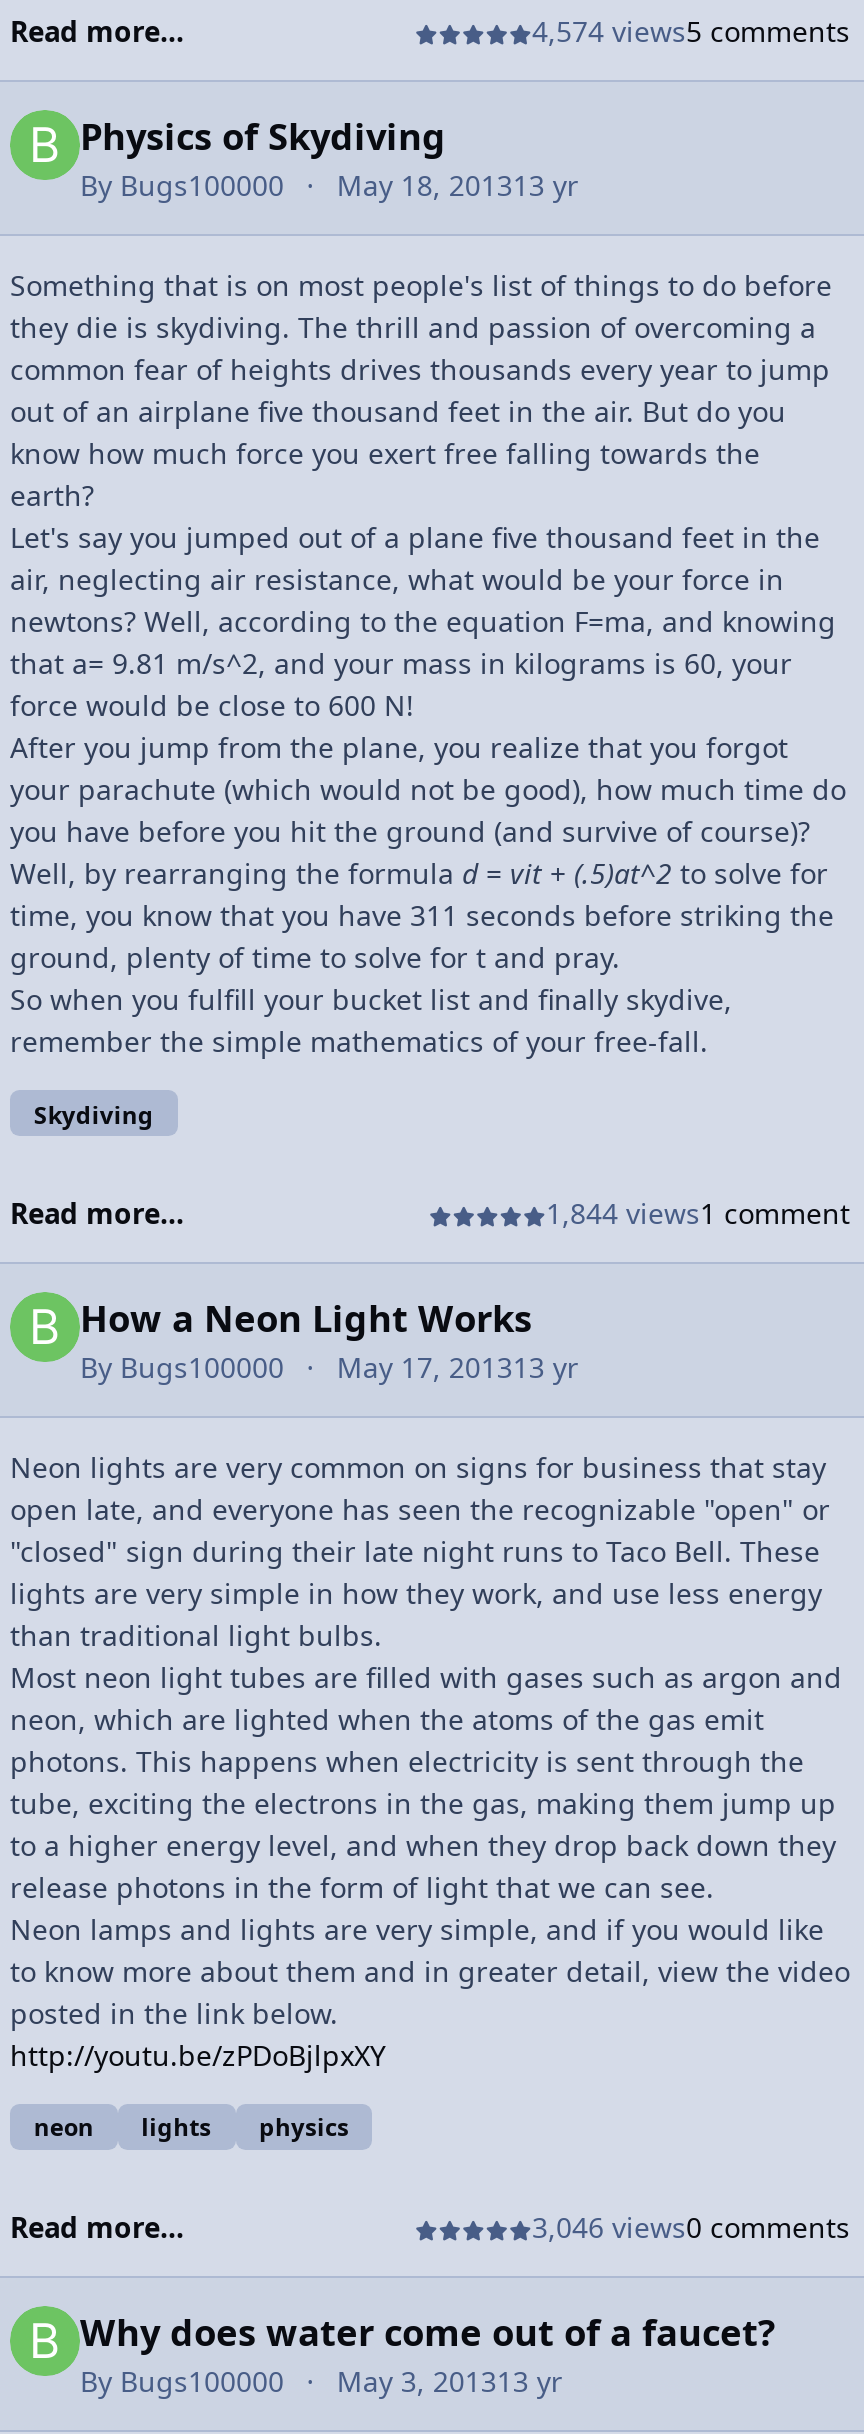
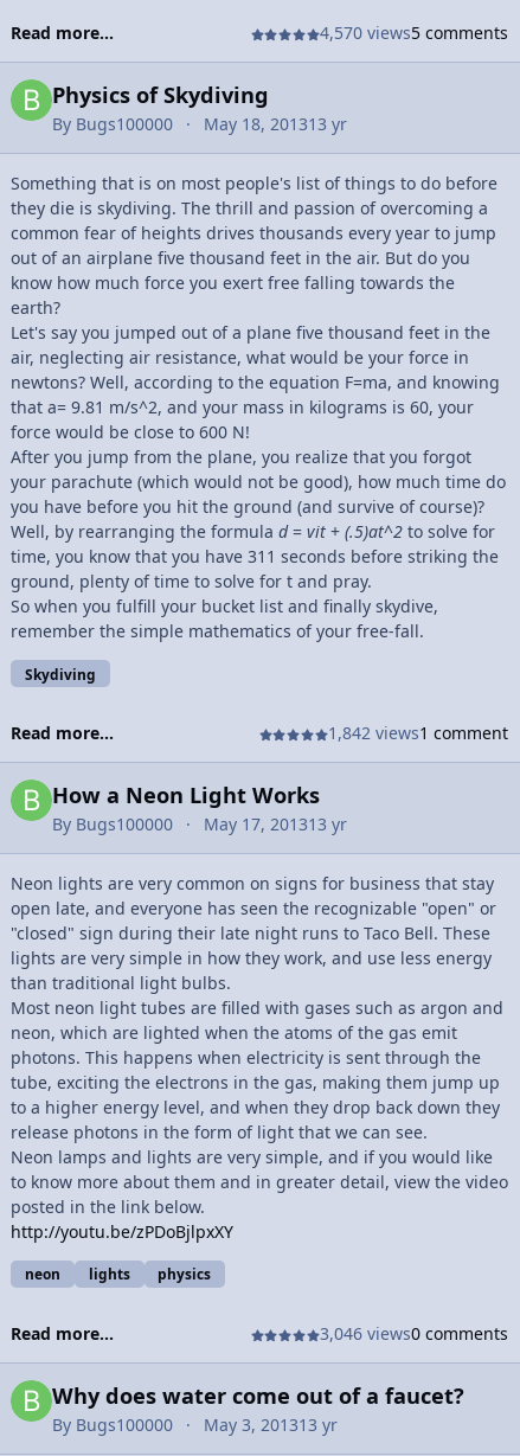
- 4,574 views5 comments
+ 4,570 views5 comments

- 1,844 views1 comment
+ 1,842 views1 comment
